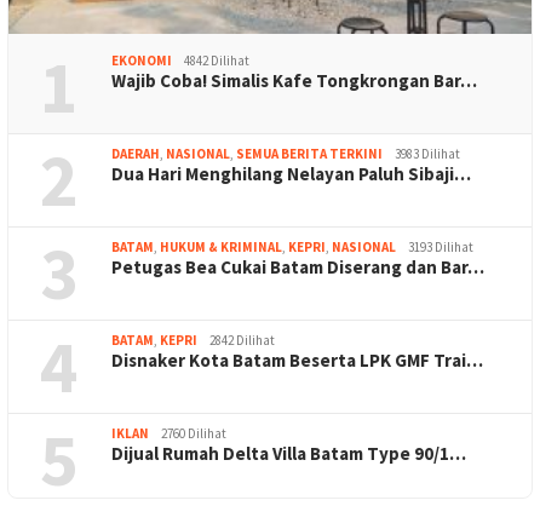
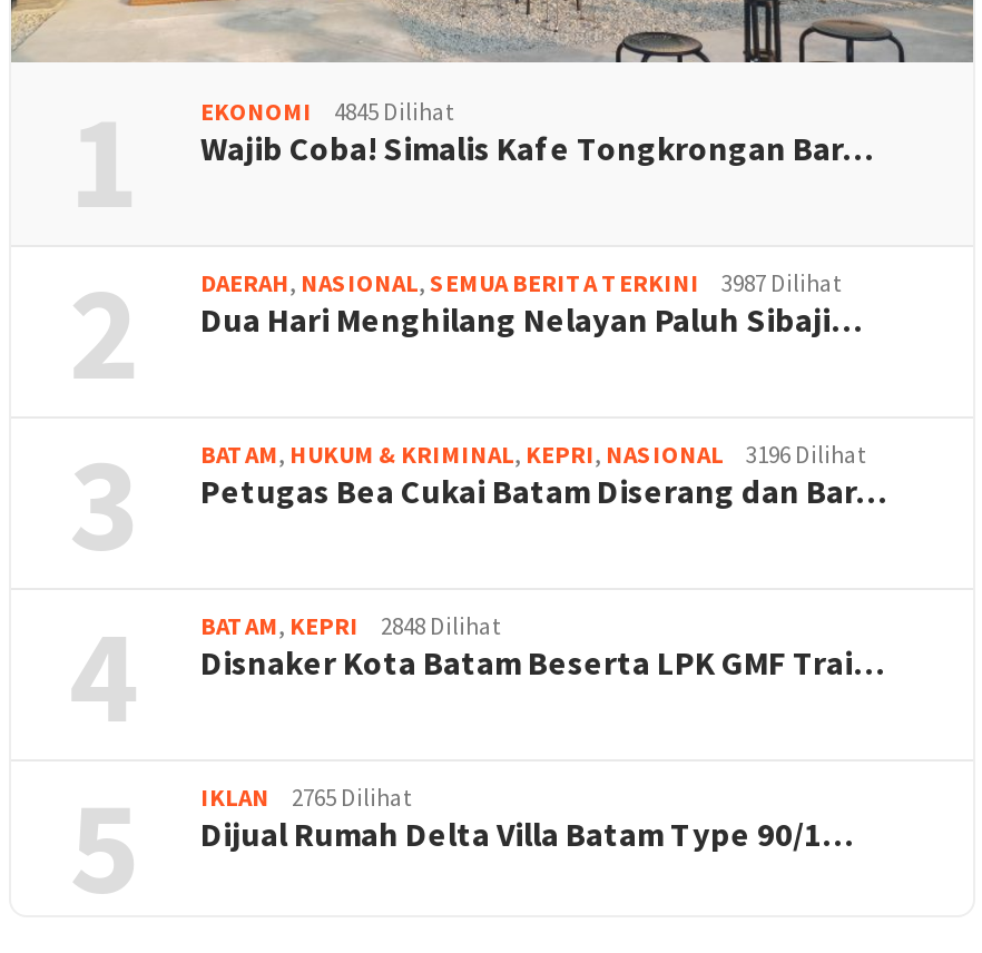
- EKONOMI 4842 Dilihat
+ EKONOMI 4845 Dilihat

- DAERAH, NASIONAL, SEMUA BERITA TERKINI 3983 Dilihat
+ DAERAH, NASIONAL, SEMUA BERITA TERKINI 3987 Dilihat

- BATAM, HUKUM & KRIMINAL, KEPRI, NASIONAL 3193 Dilihat
+ BATAM, HUKUM & KRIMINAL, KEPRI, NASIONAL 3196 Dilihat

- BATAM, KEPRI 2842 Dilihat
+ BATAM, KEPRI 2848 Dilihat

- IKLAN 2760 Dilihat
+ IKLAN 2765 Dilihat
